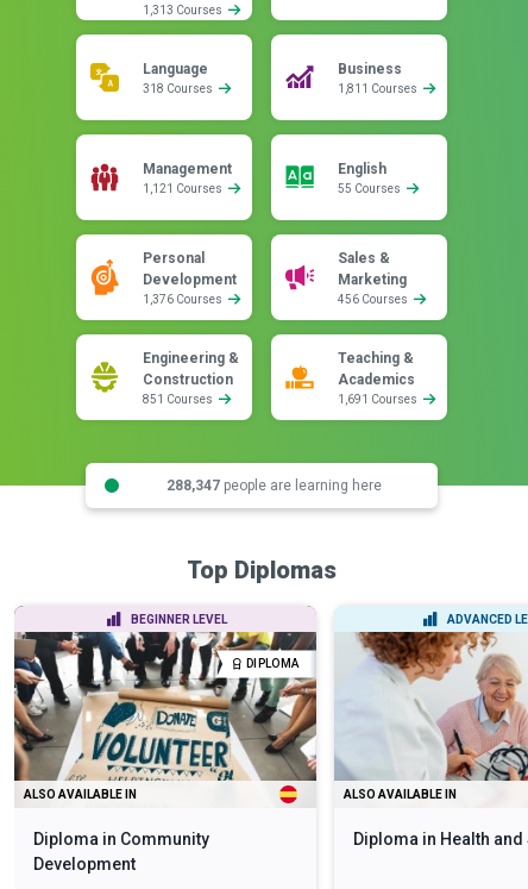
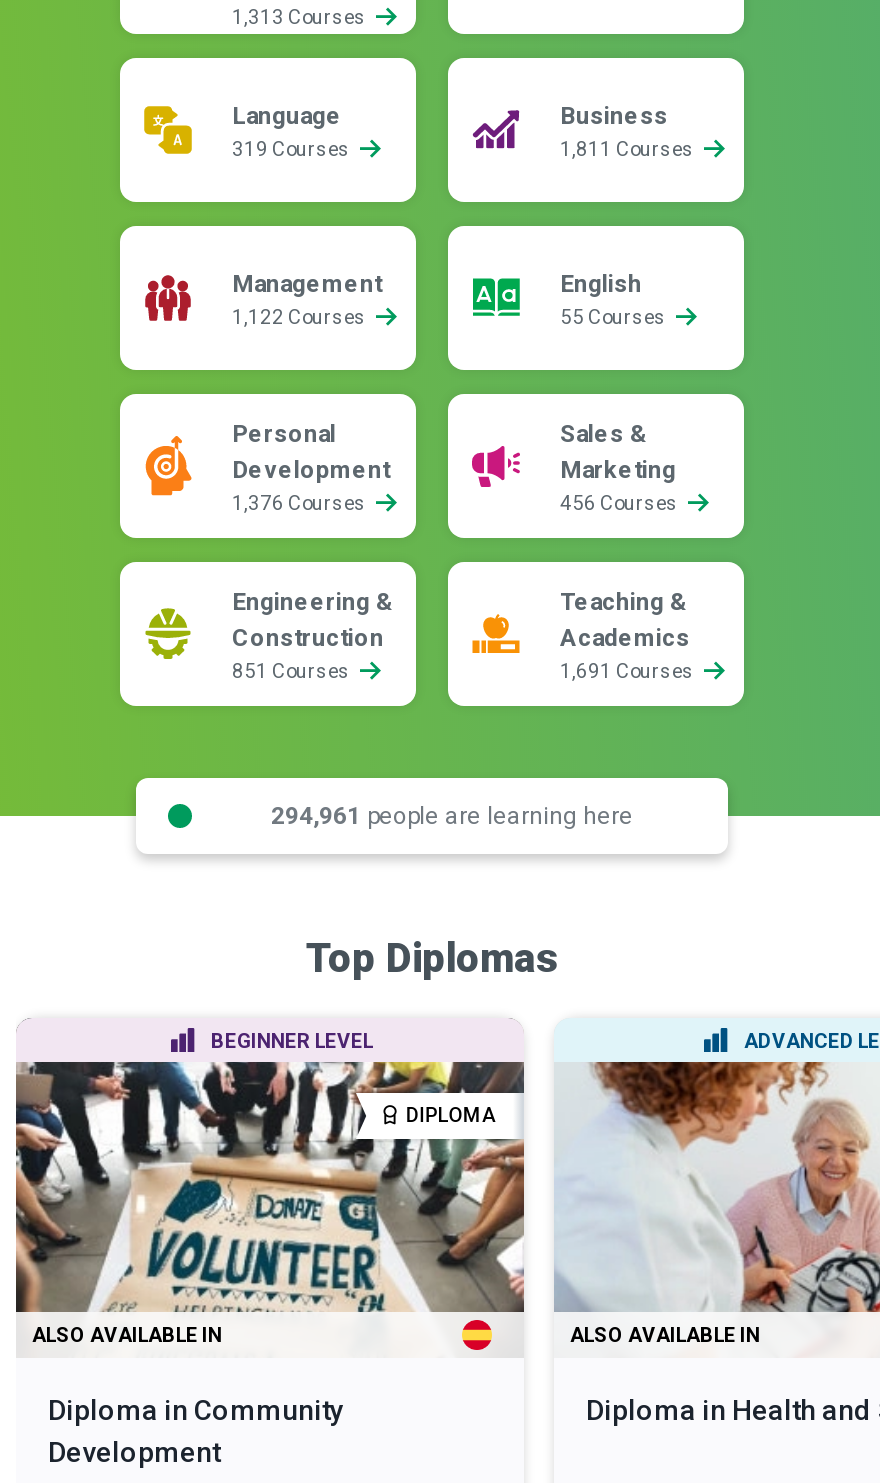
- 318 Courses
+ 319 Courses

- 1,121 Courses
+ 1,122 Courses

- 288,347 people are learning here
+ 294,961 people are learning here
